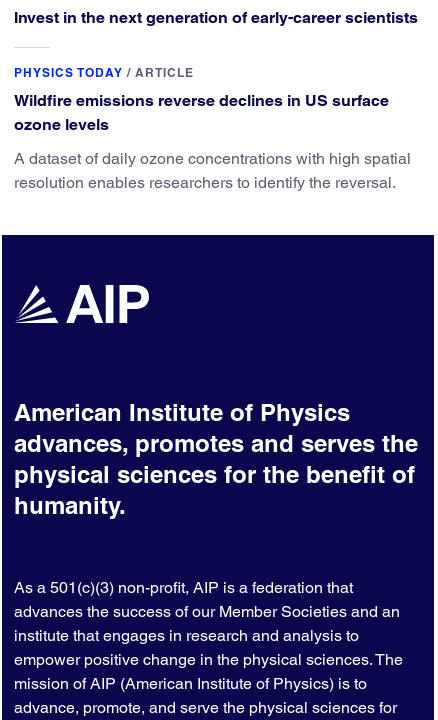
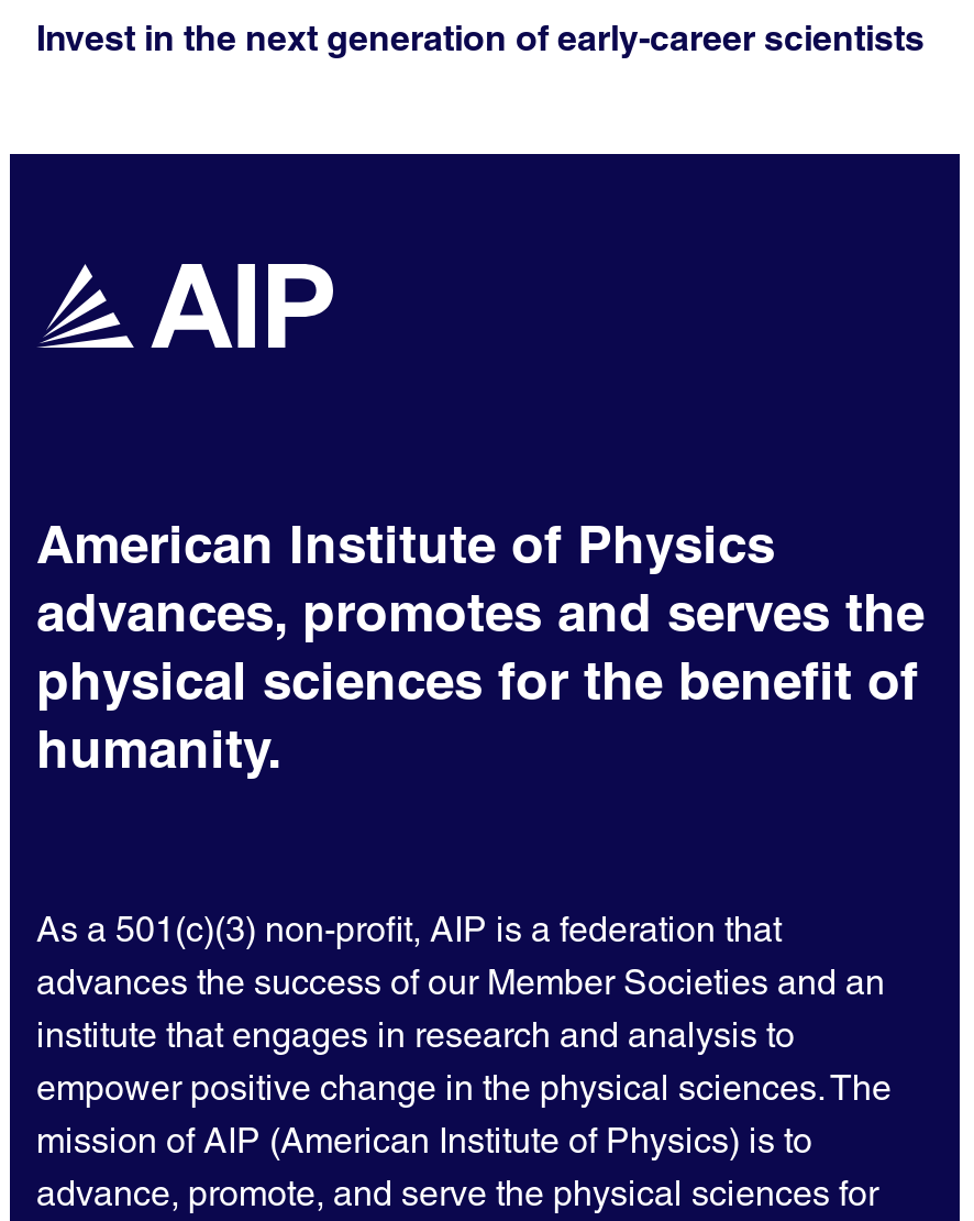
- PHYSICS TODAY / ARTICLE
- Wildfire emissions reverse declines in US surface
- ozone levels
- A dataset of daily ozone concentrations with high spatial
- resolution enables researchers to identify the reversal.
